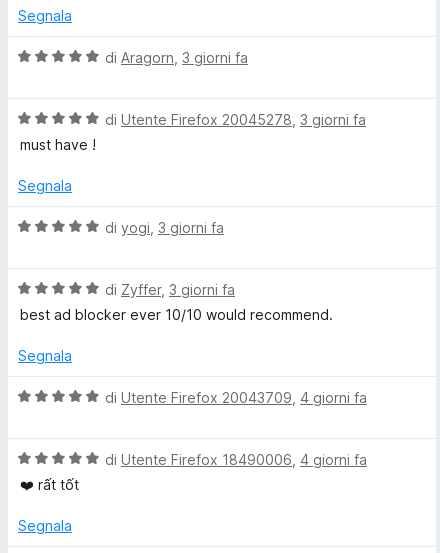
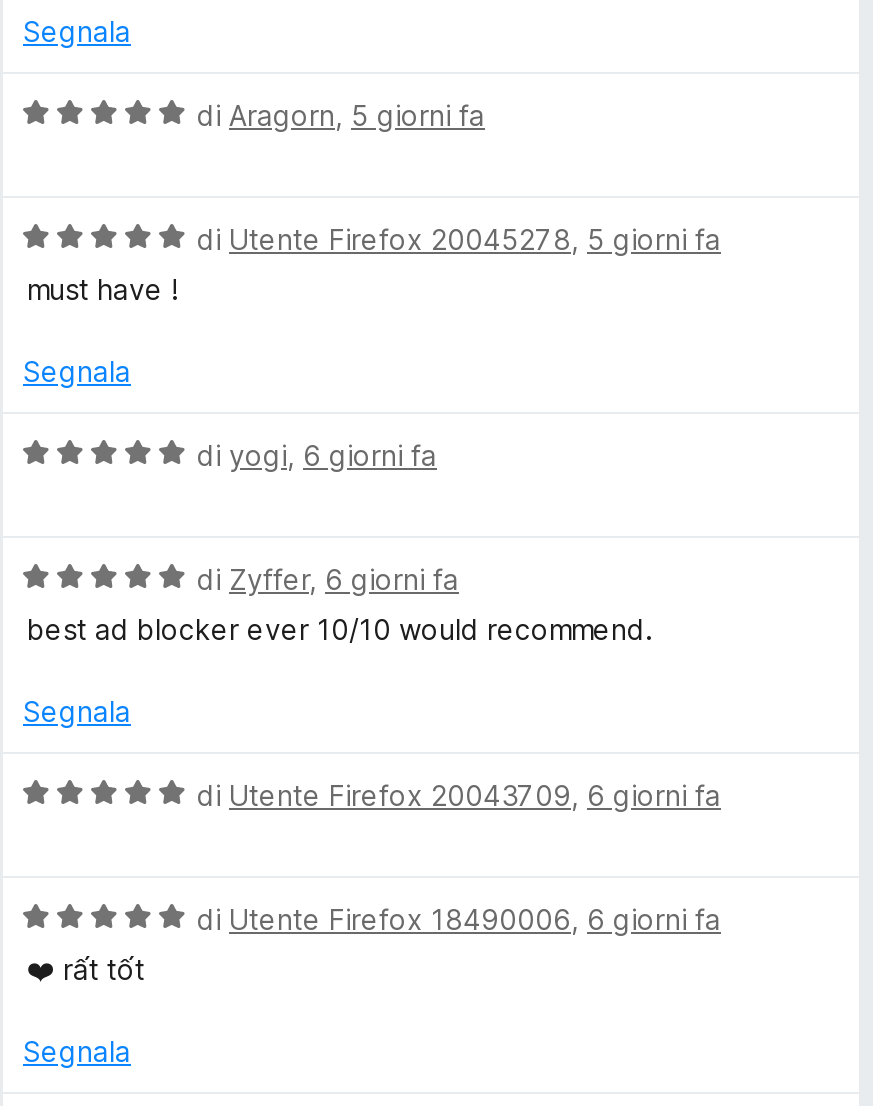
- di Aragorn, 3 giorni fa
+ di Aragorn, 5 giorni fa

- di Utente Firefox 20045278, 3 giorni fa
+ di Utente Firefox 20045278, 5 giorni fa

- di yogi, 3 giorni fa
+ di yogi, 6 giorni fa

- di Zyffer, 3 giorni fa
+ di Zyffer, 6 giorni fa

- di Utente Firefox 20043709, 4 giorni fa
+ di Utente Firefox 20043709, 6 giorni fa

- di Utente Firefox 18490006, 4 giorni fa
+ di Utente Firefox 18490006, 6 giorni fa
